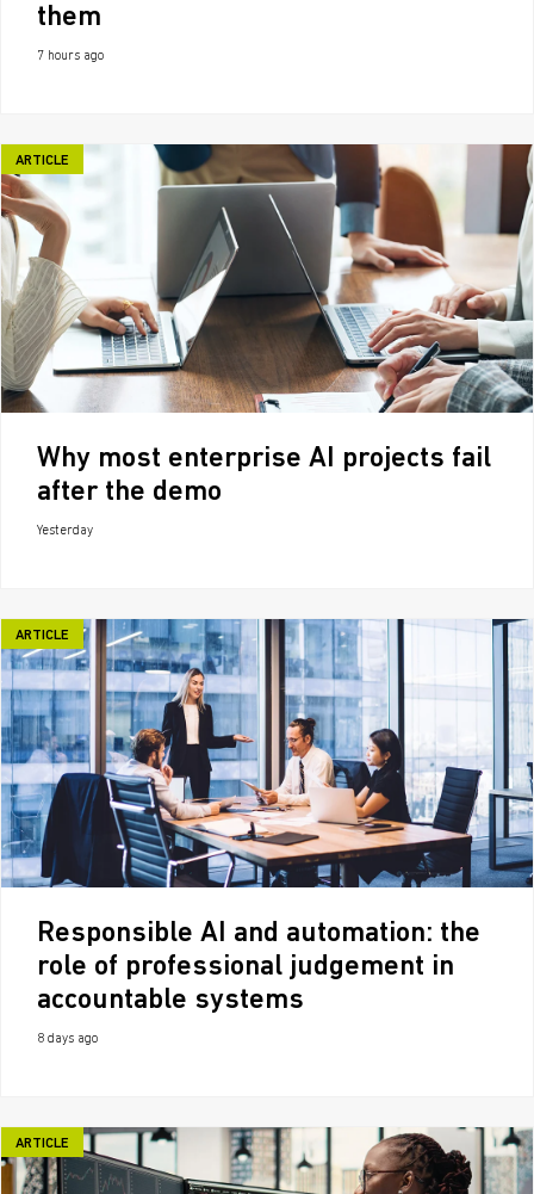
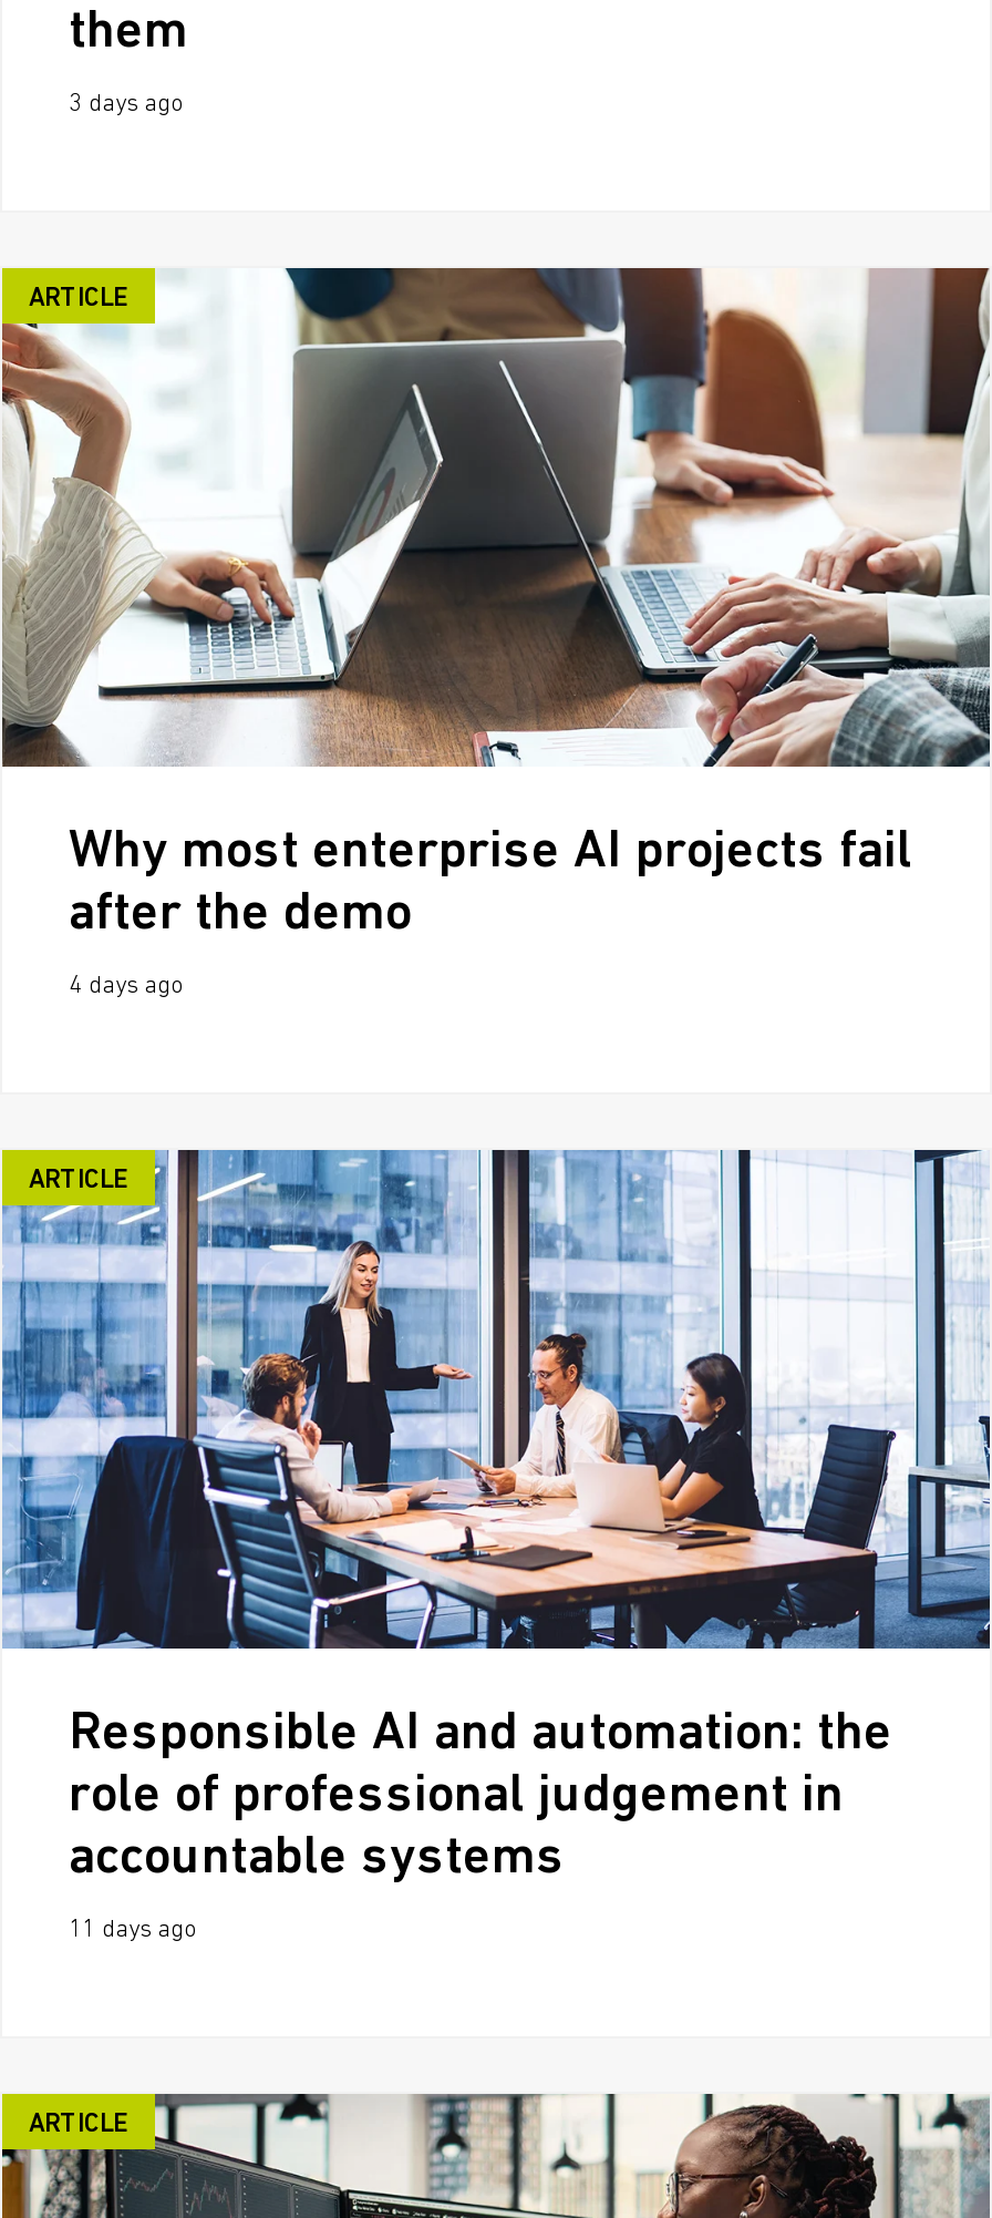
- 7 hours ago
+ 3 days ago

- Yesterday
+ 4 days ago

- 8 days ago
+ 11 days ago
